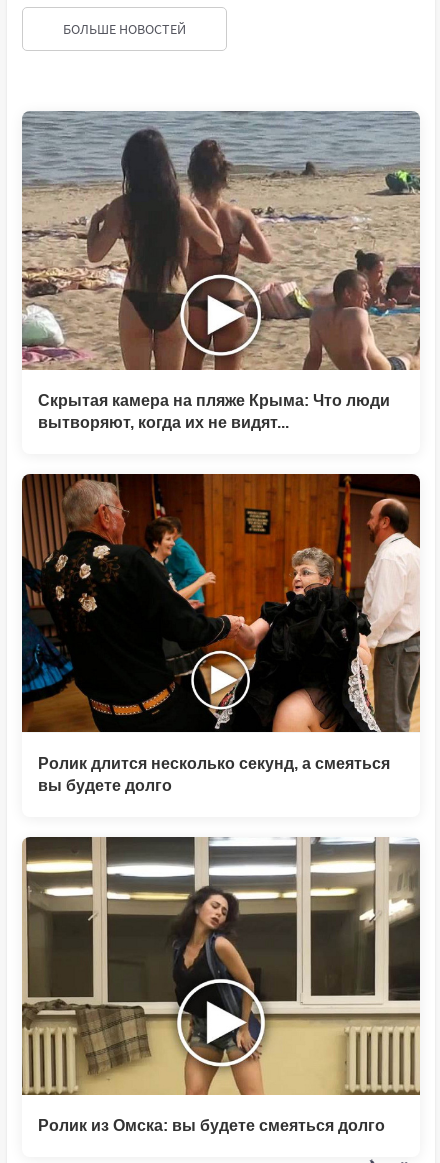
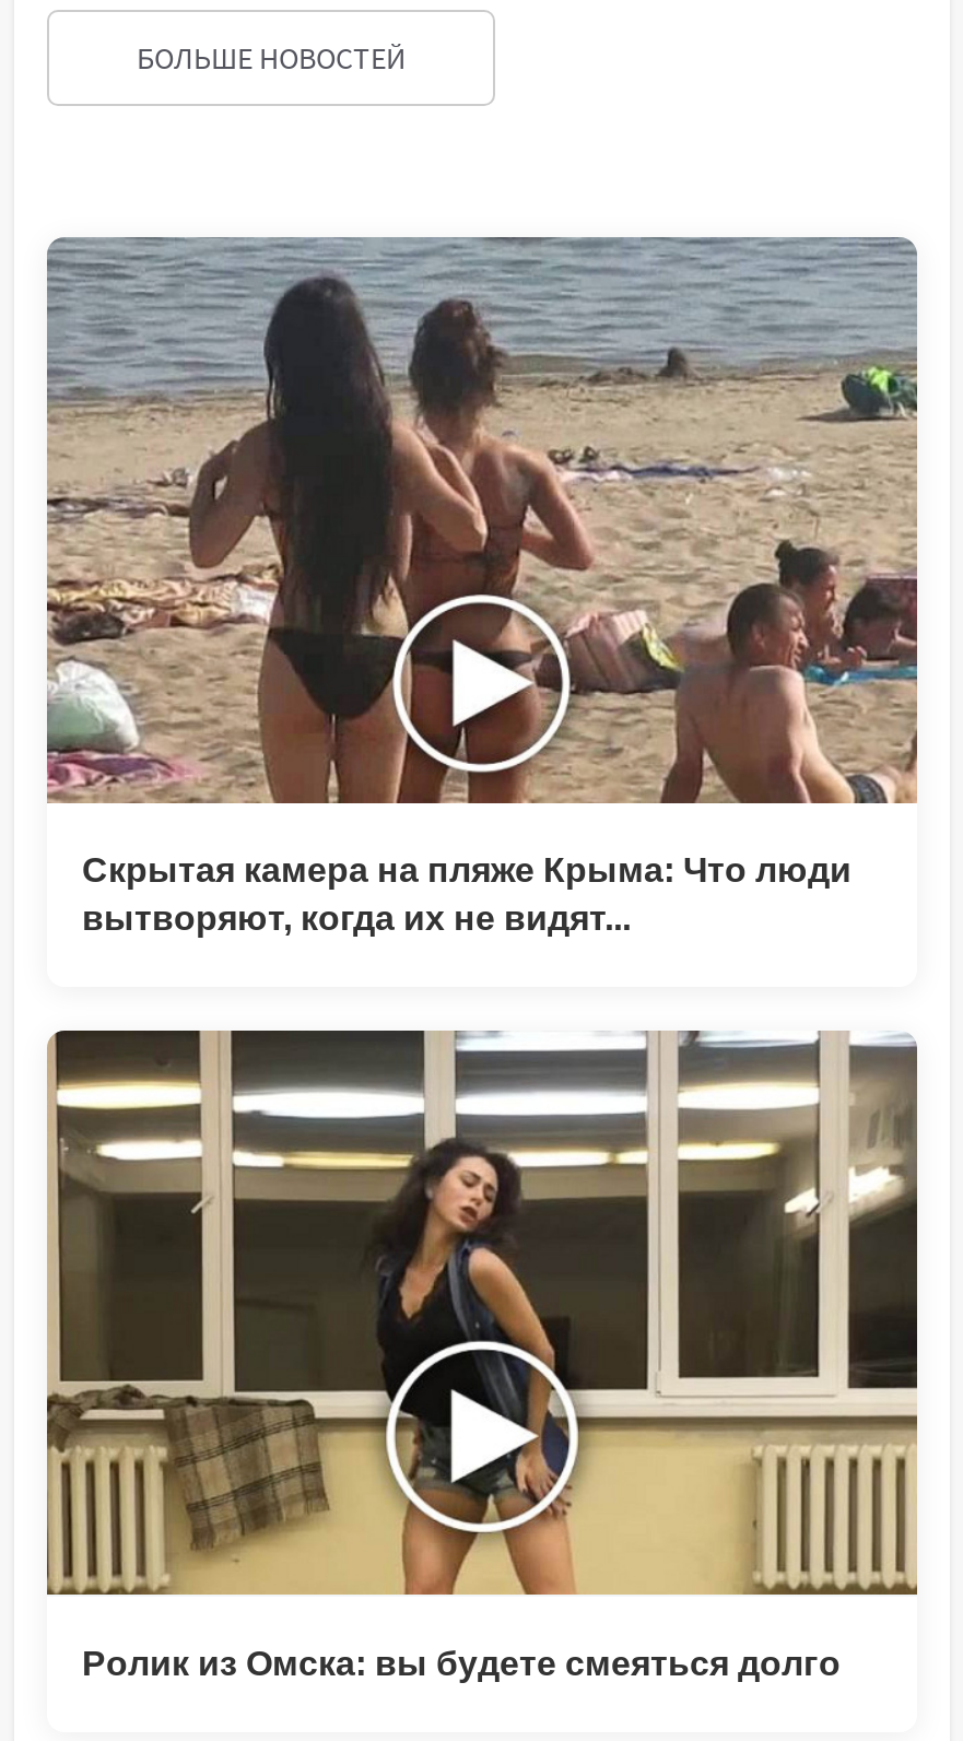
- [image]
- Ролик длится несколько секунд, а смеяться
- вы будете долго
